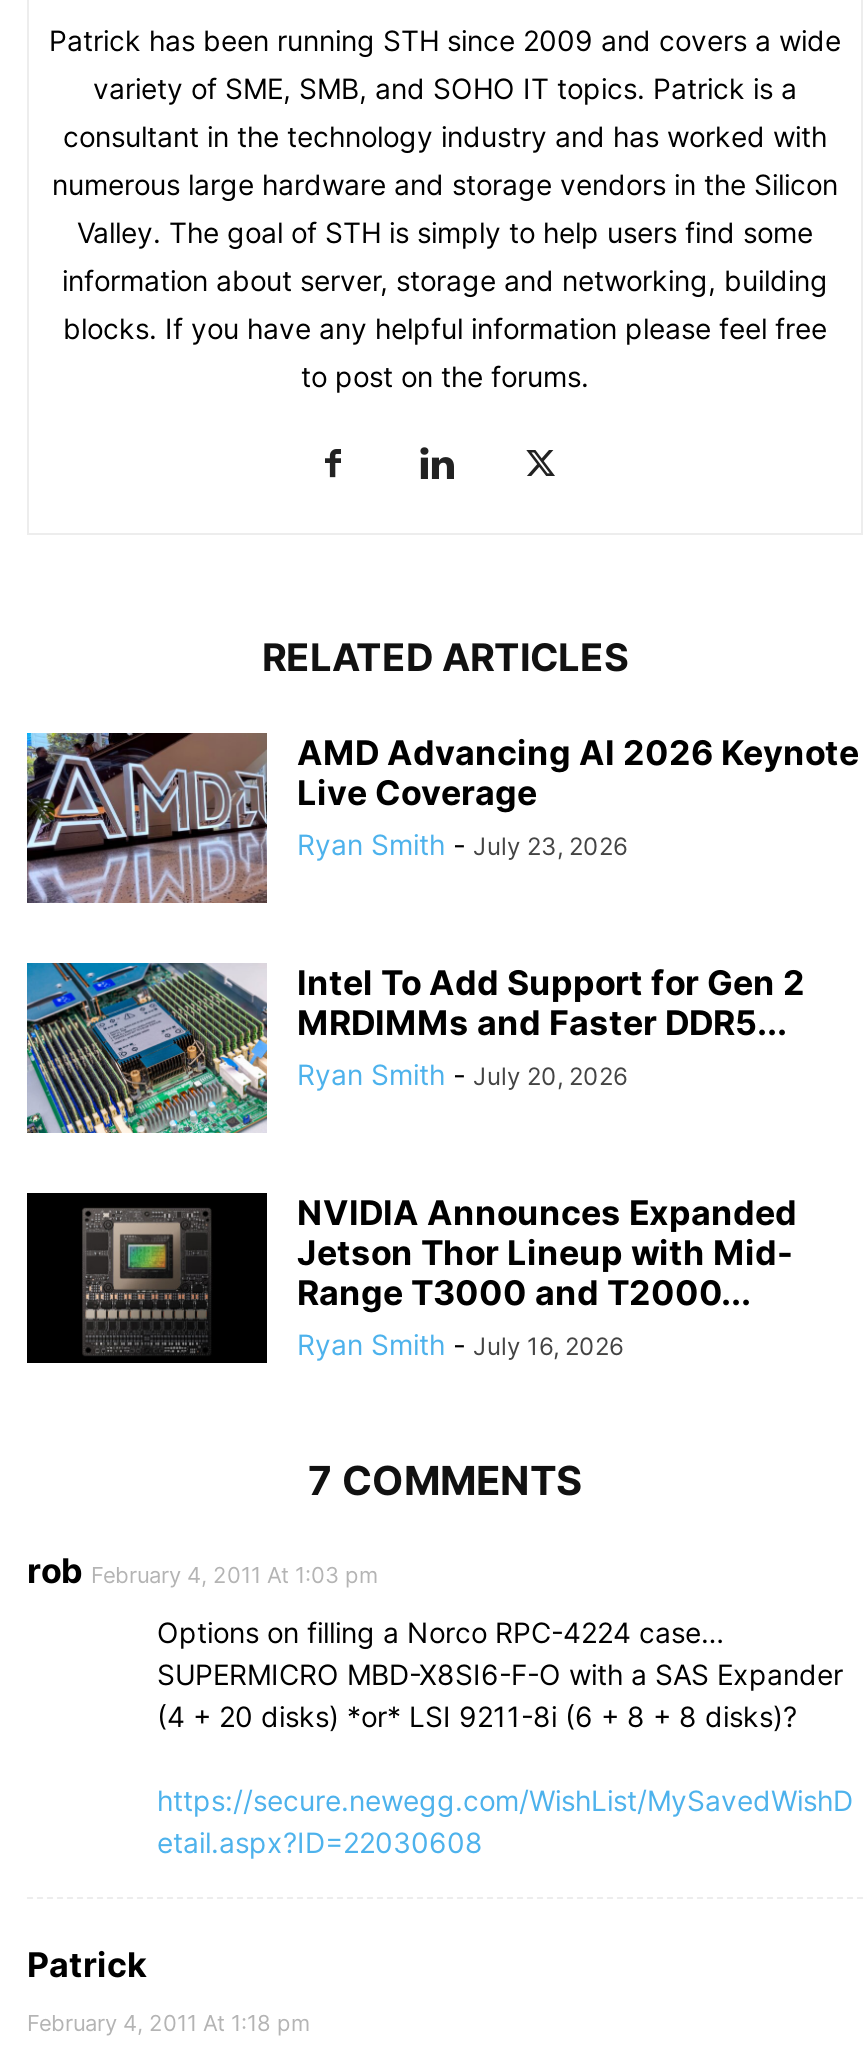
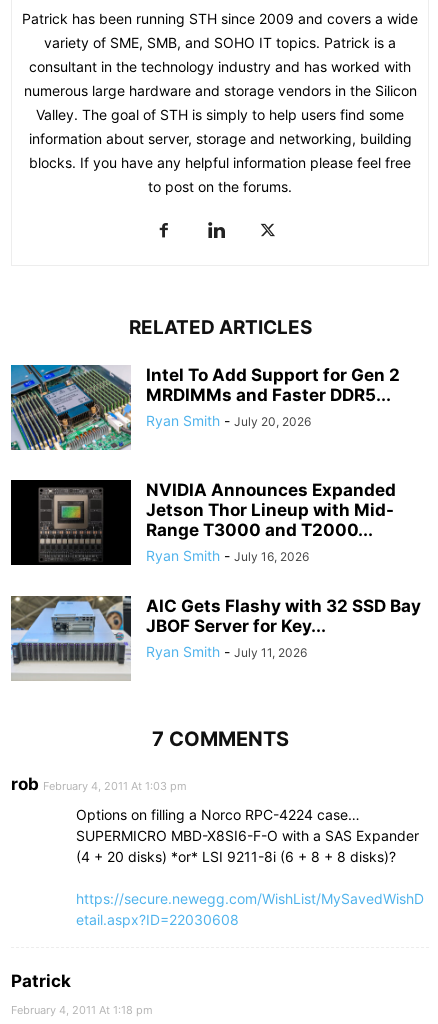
- [image]
- AMD Advancing AI 2026 Keynote
- Live Coverage
- Ryan Smith - July 23, 2026

moved up: [image] | Intel To Add Support for Gen 2 | MRDIMMs and Faster DDR5... | Ryan Smith - July 20, 2026 | NVIDIA Announces Expanded | Jetson Thor Lineup with Mid- | Range T3000 and T2000... | Ryan Smith - July 16, 2026

+ [image]
+ AIC Gets Flashy with 32 SSD Bay
+ JBOF Server for Key...
+ Ryan Smith - July 11, 2026
